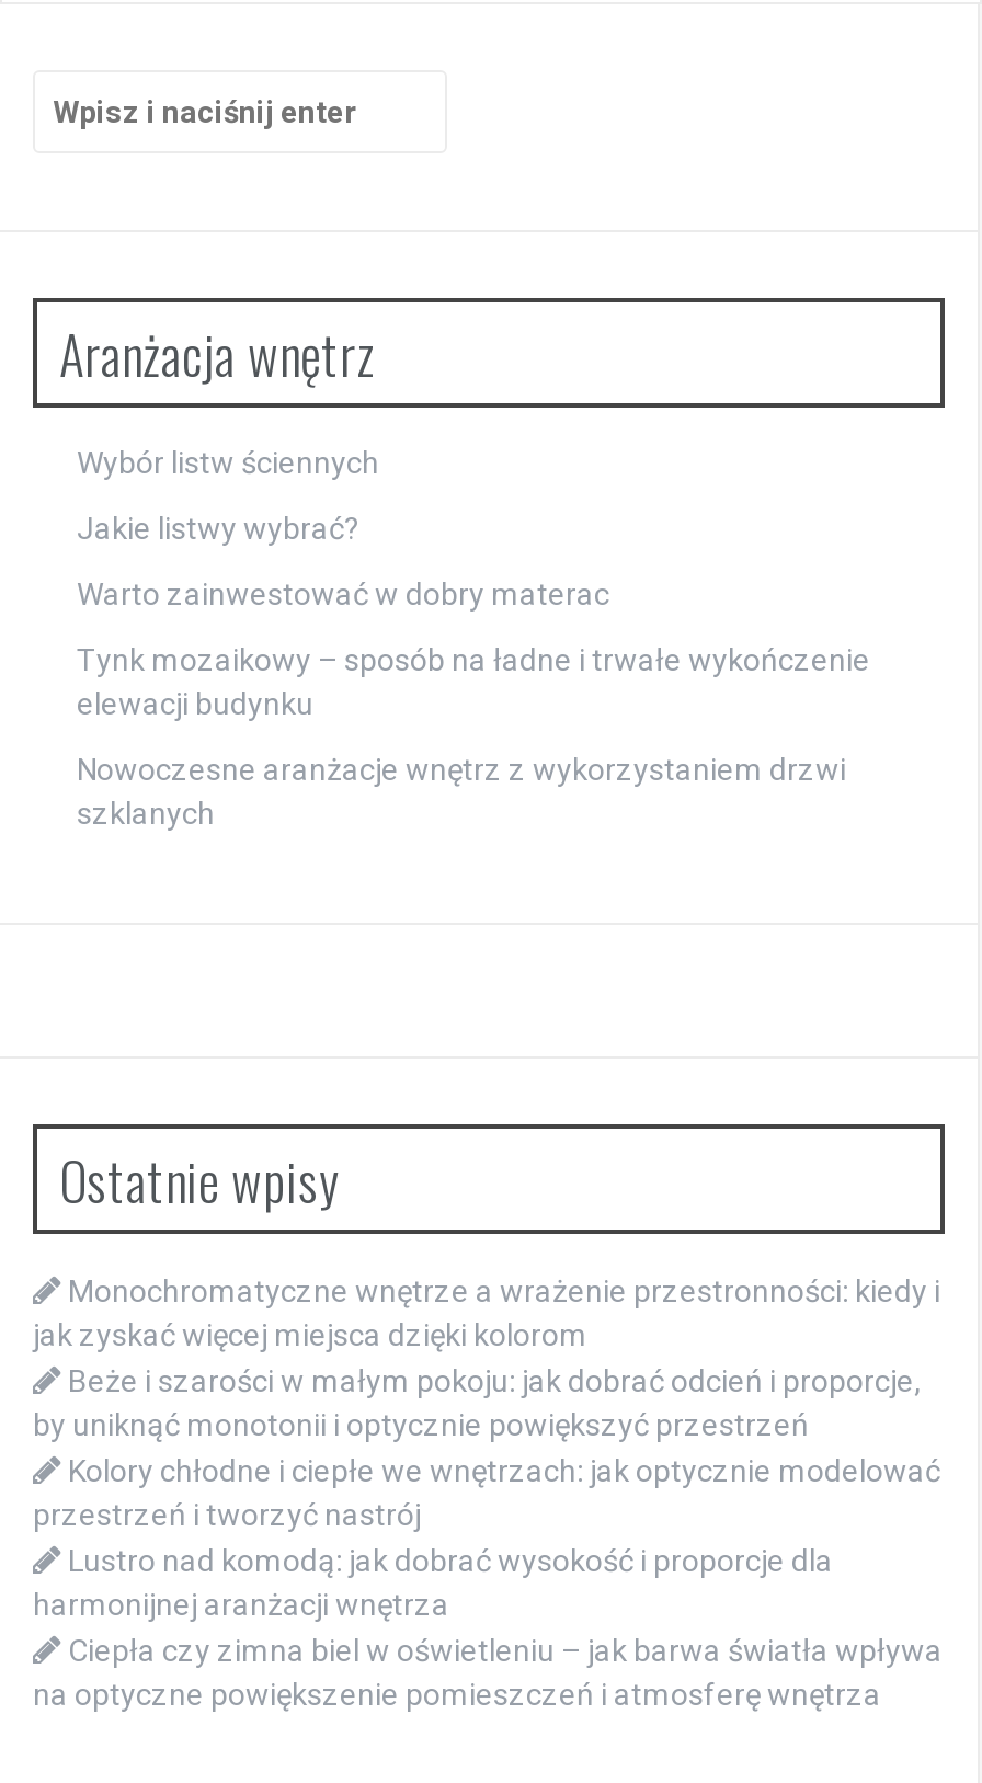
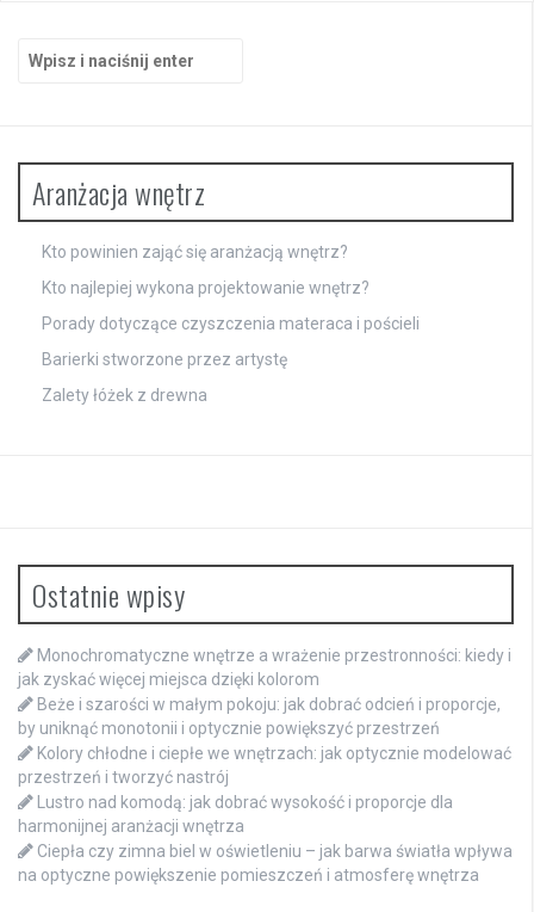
- Wybór listw ściennych
+ Kto powinien zająć się aranżacją wnętrz?

- Jakie listwy wybrać?
+ Kto najlepiej wykona projektowanie wnętrz?

- Warto zainwestować w dobry materac
+ Porady dotyczące czyszczenia materaca i pościeli

- Tynk mozaikowy – sposób na ładne i trwałe wykończenie
- elewacji budynku
+ Barierki stworzone przez artystę

- Nowoczesne aranżacje wnętrz z wykorzystaniem drzwi
- szklanych
+ Zalety łóżek z drewna
